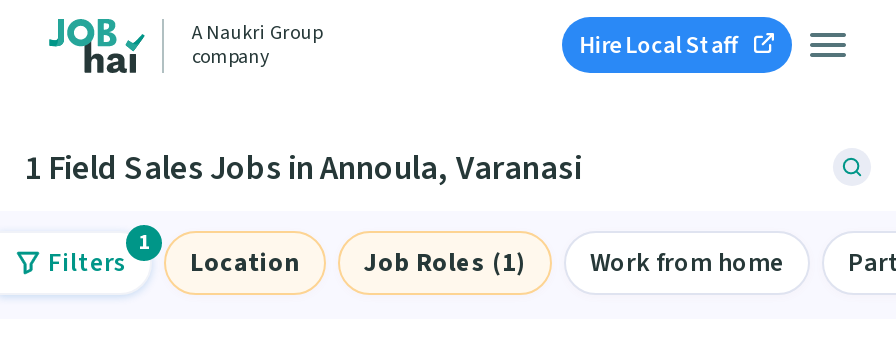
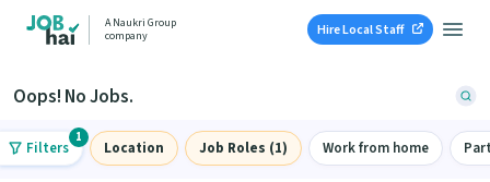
- 1 Field Sales Jobs in Annoula, Varanasi
+ Oops! No Jobs.
